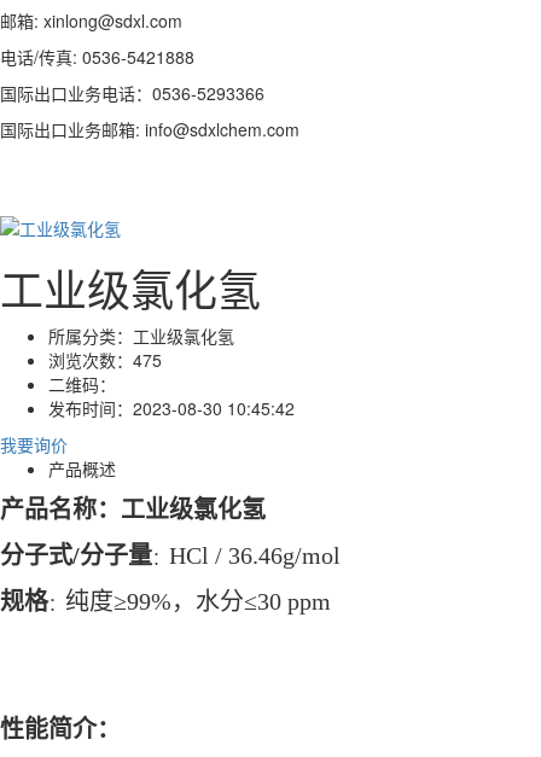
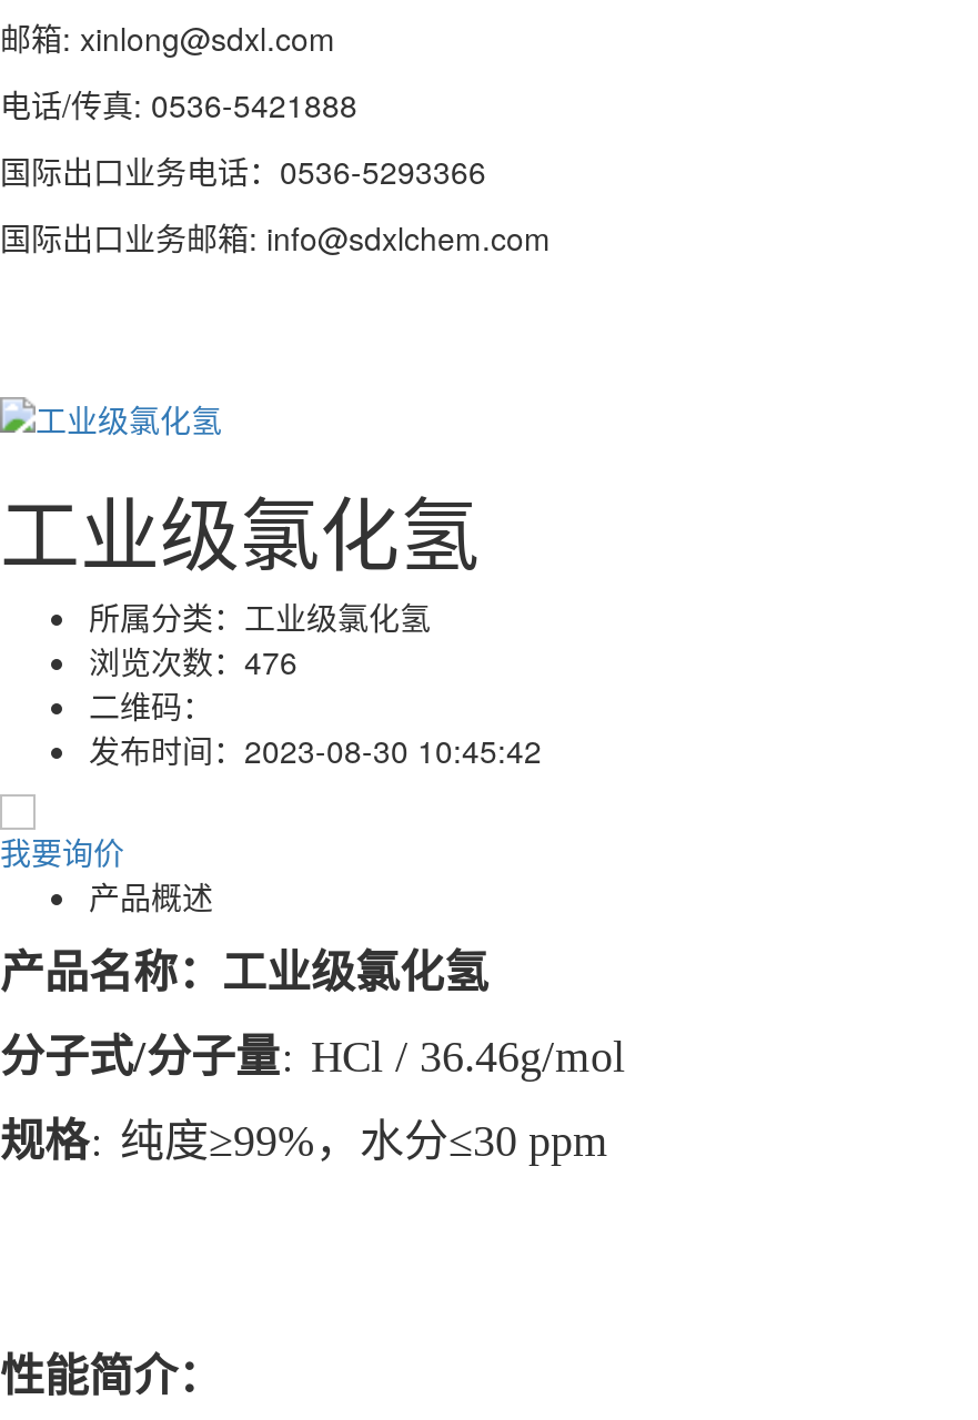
- 浏览次数：475
+ 浏览次数：476
